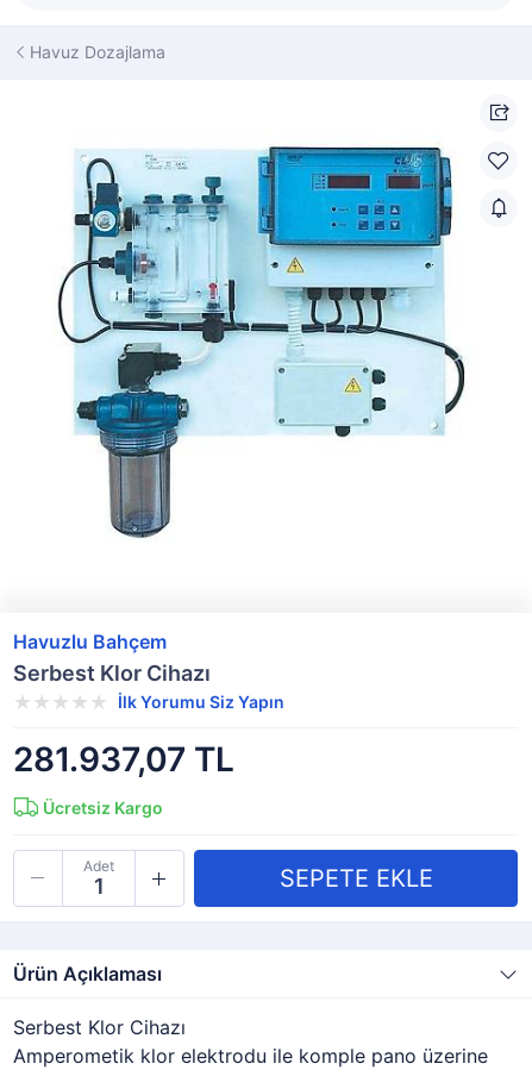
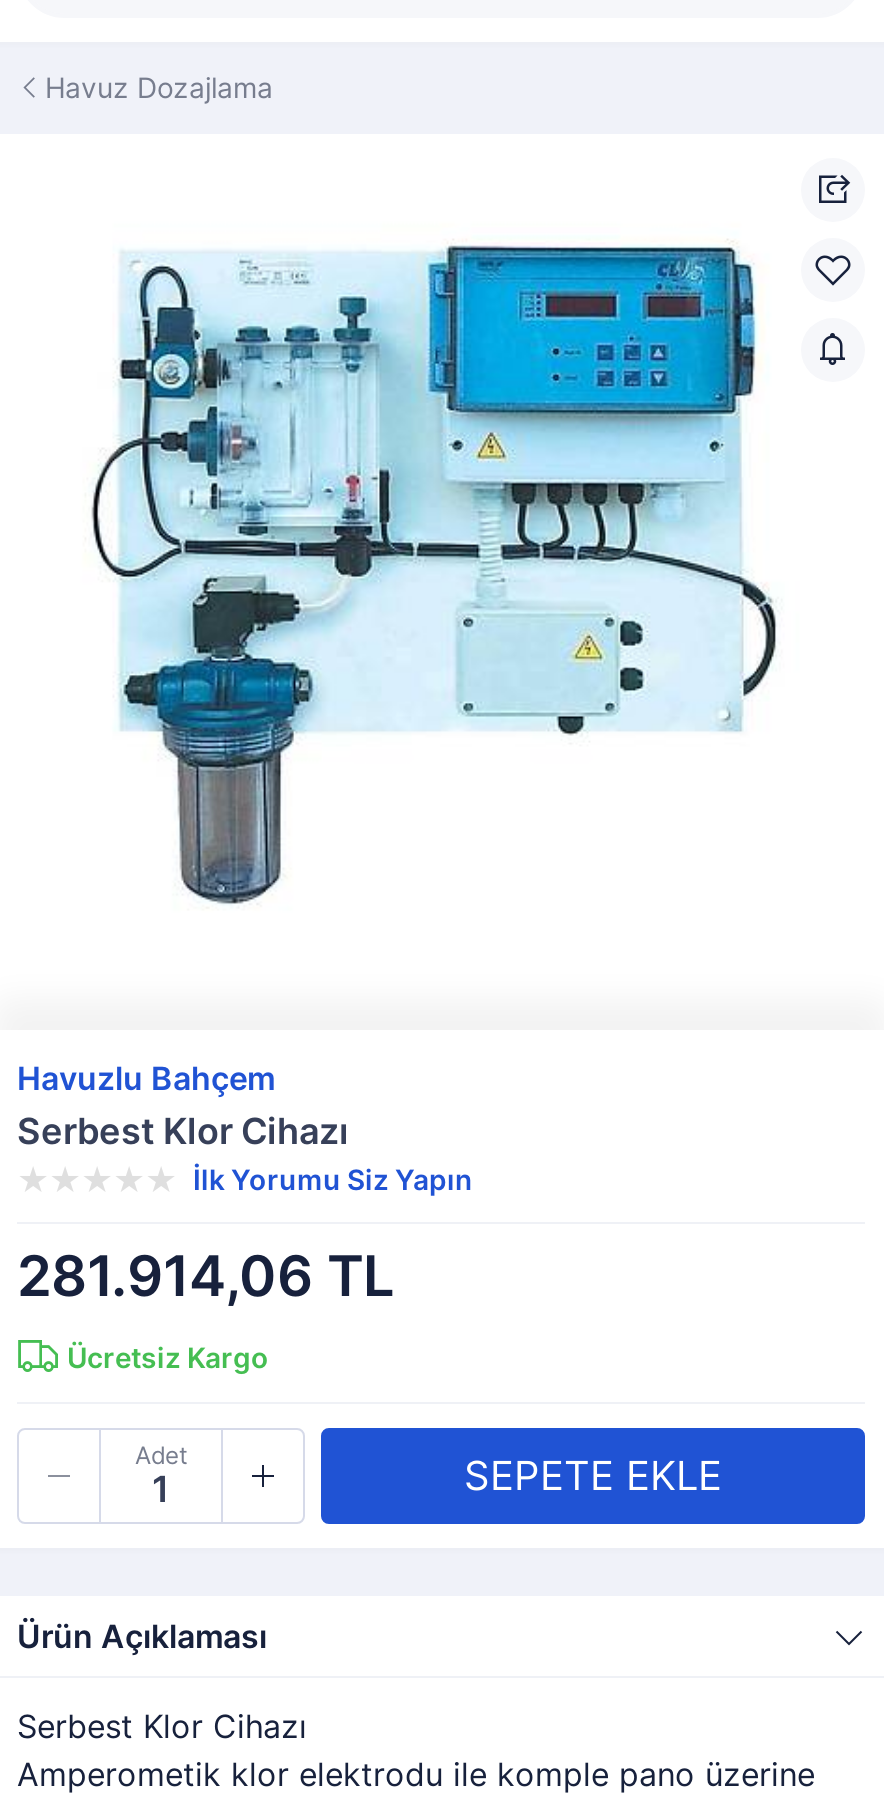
- 281.937,07 TL
+ 281.914,06 TL
